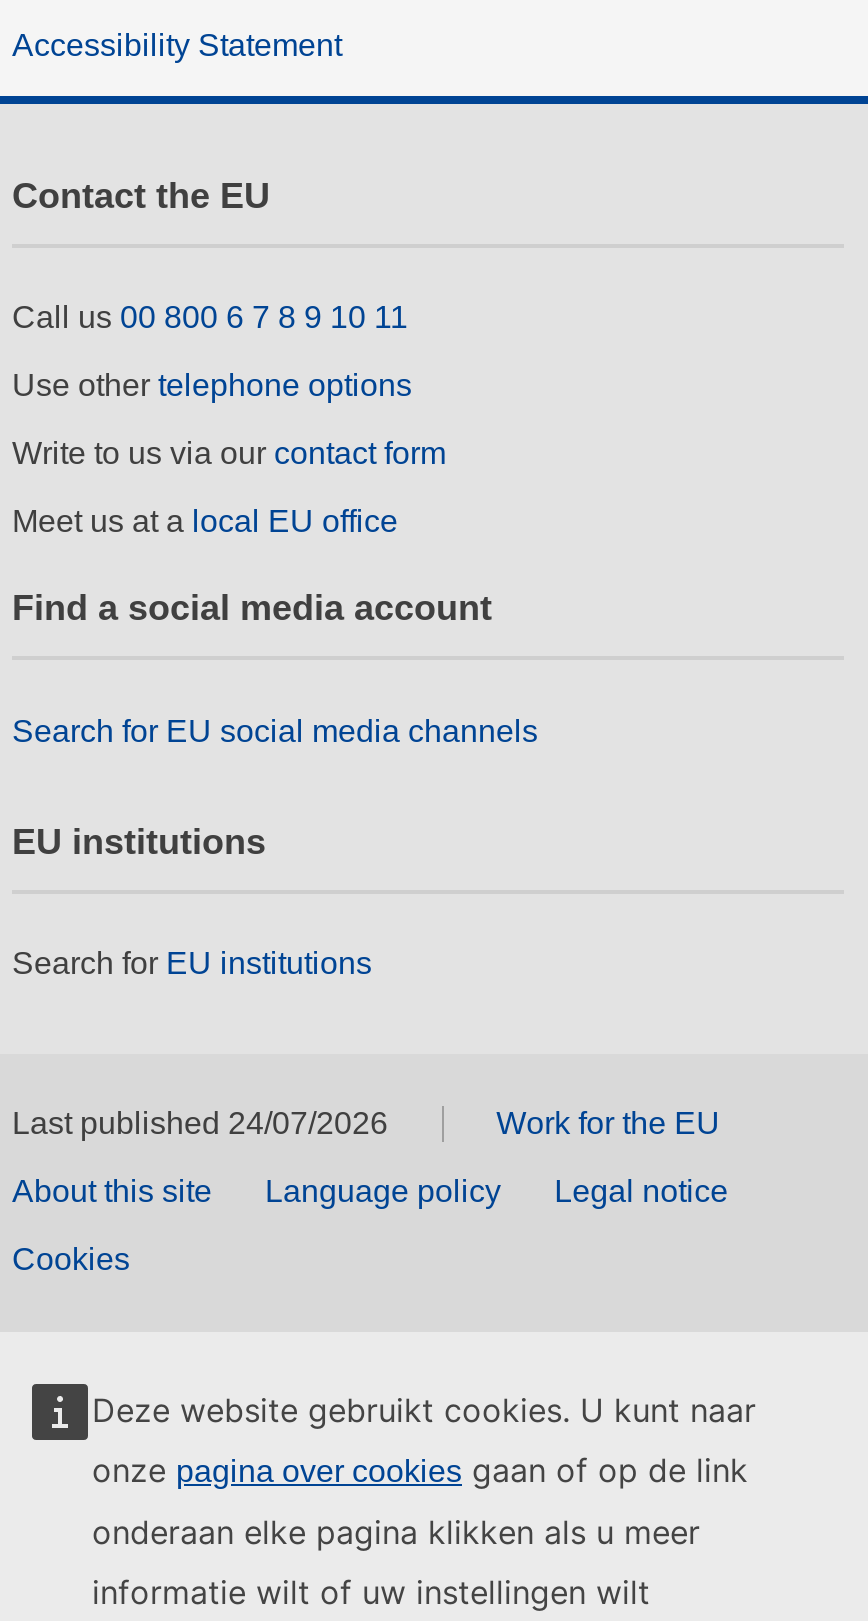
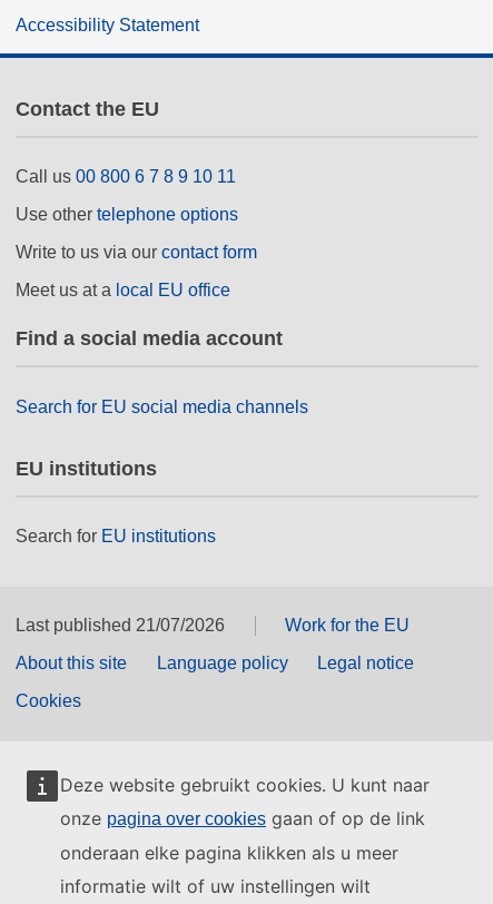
- Last published 24/07/2026
+ Last published 21/07/2026
